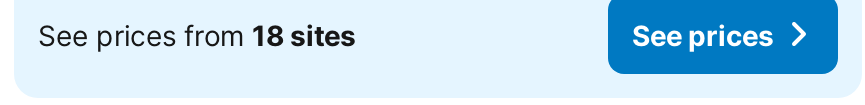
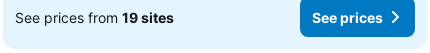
- See prices from 18 sites
+ See prices from 19 sites
